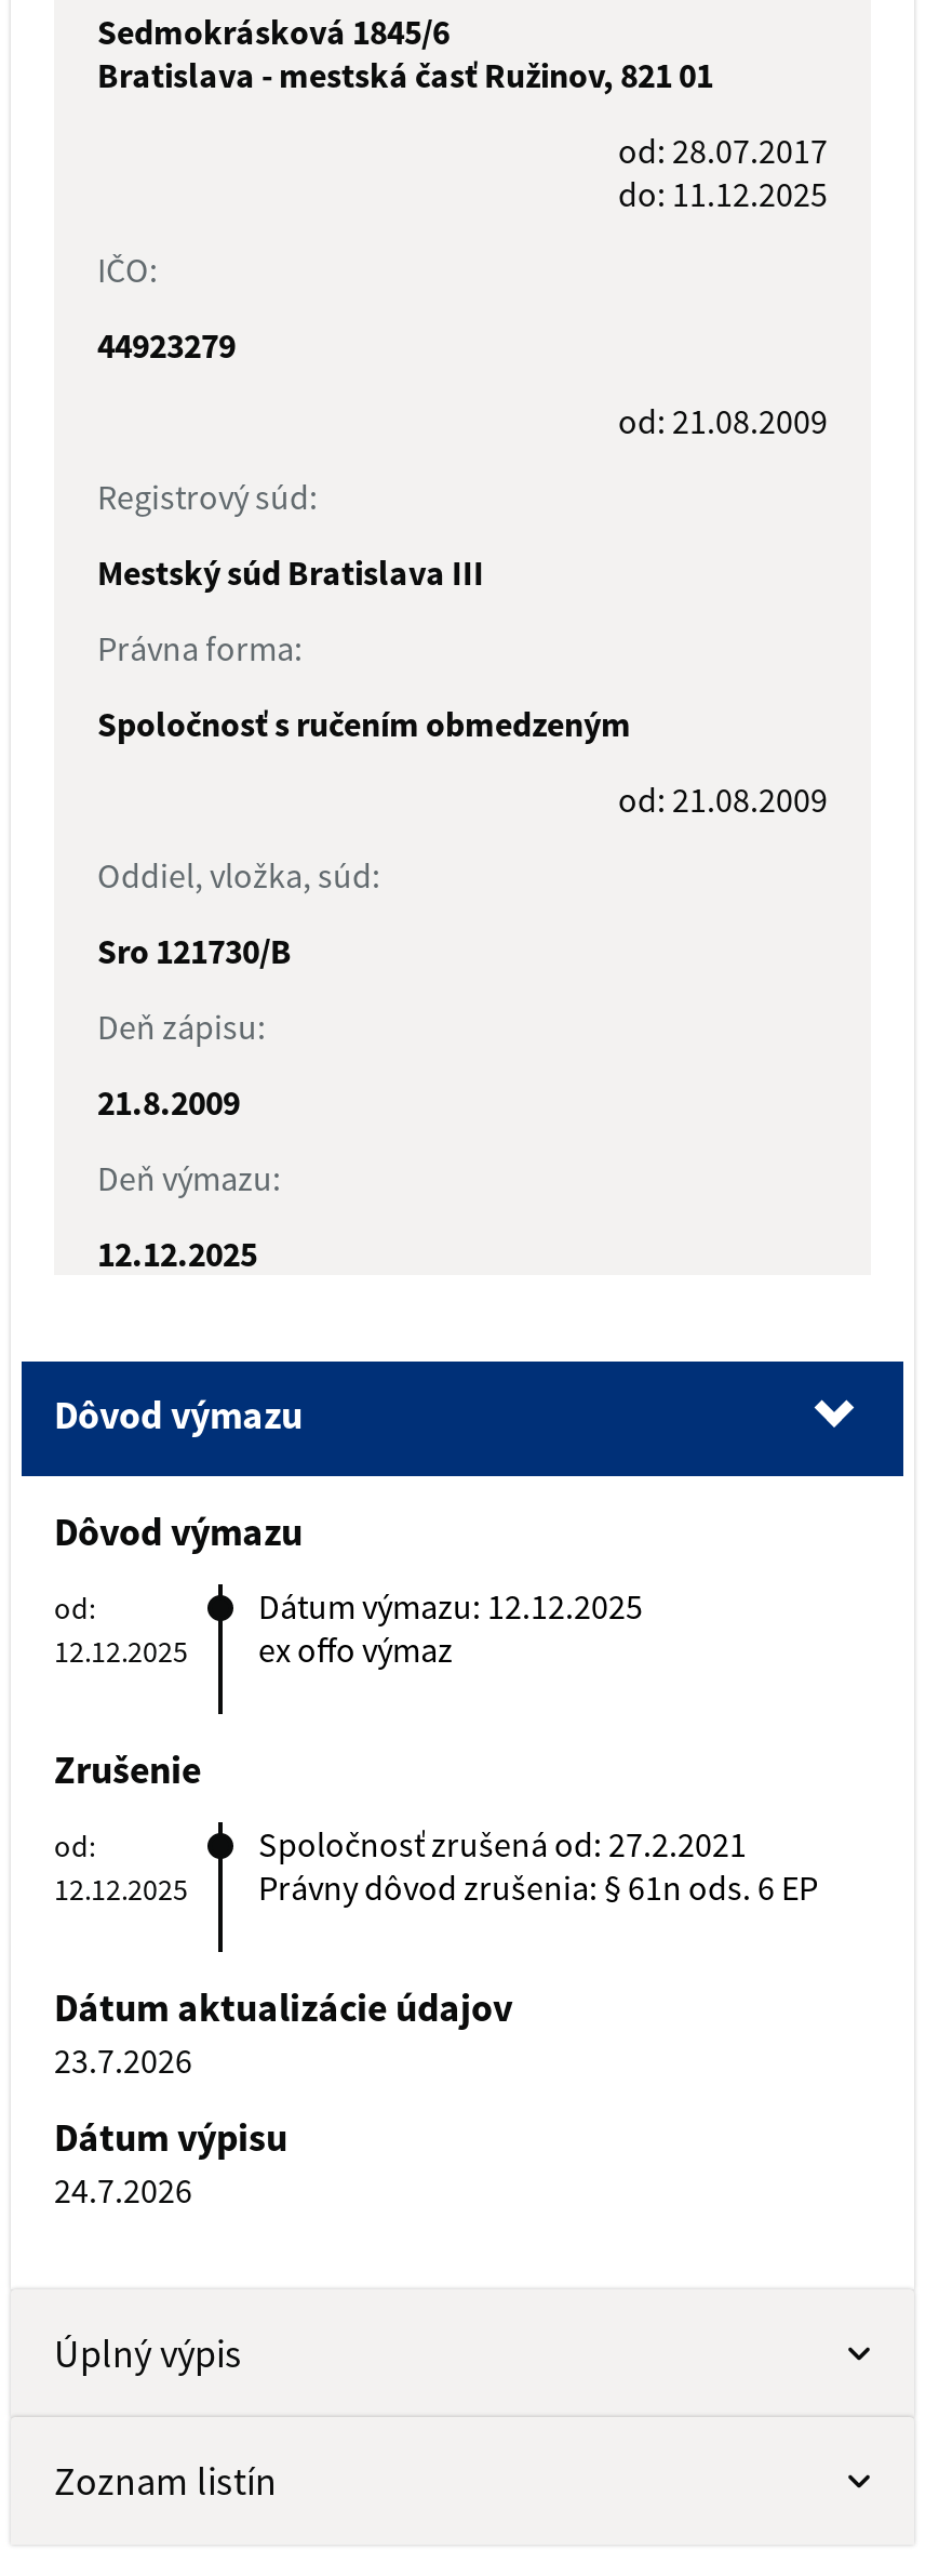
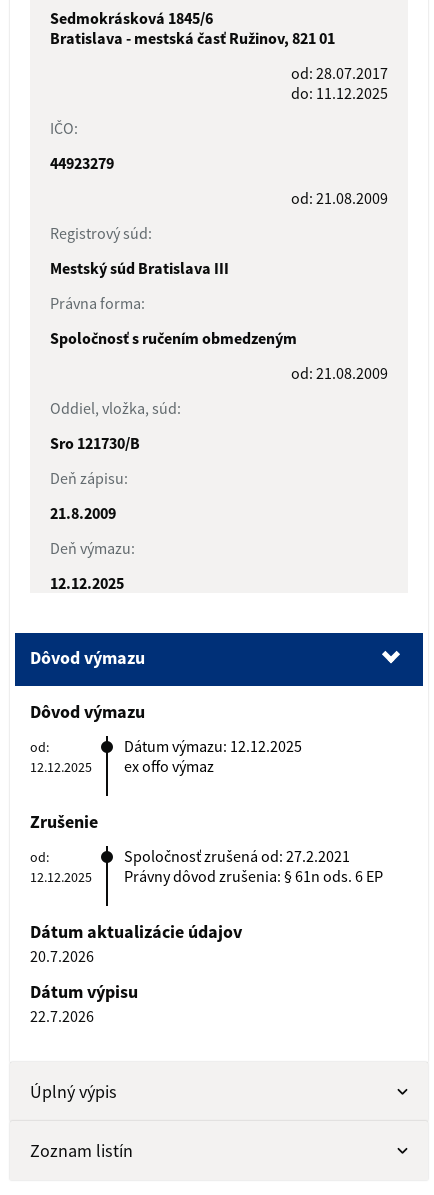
- 23.7.2026
+ 20.7.2026

- 24.7.2026
+ 22.7.2026
